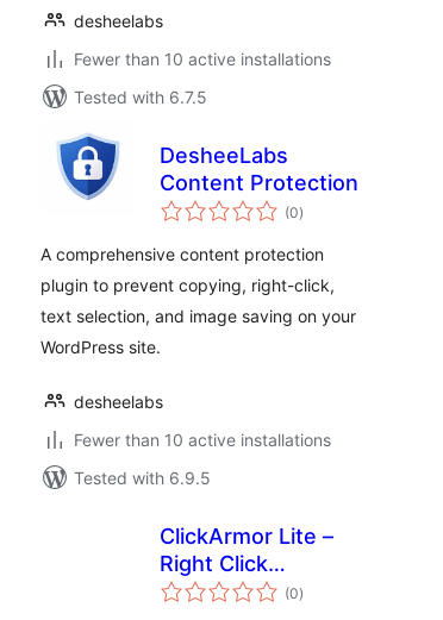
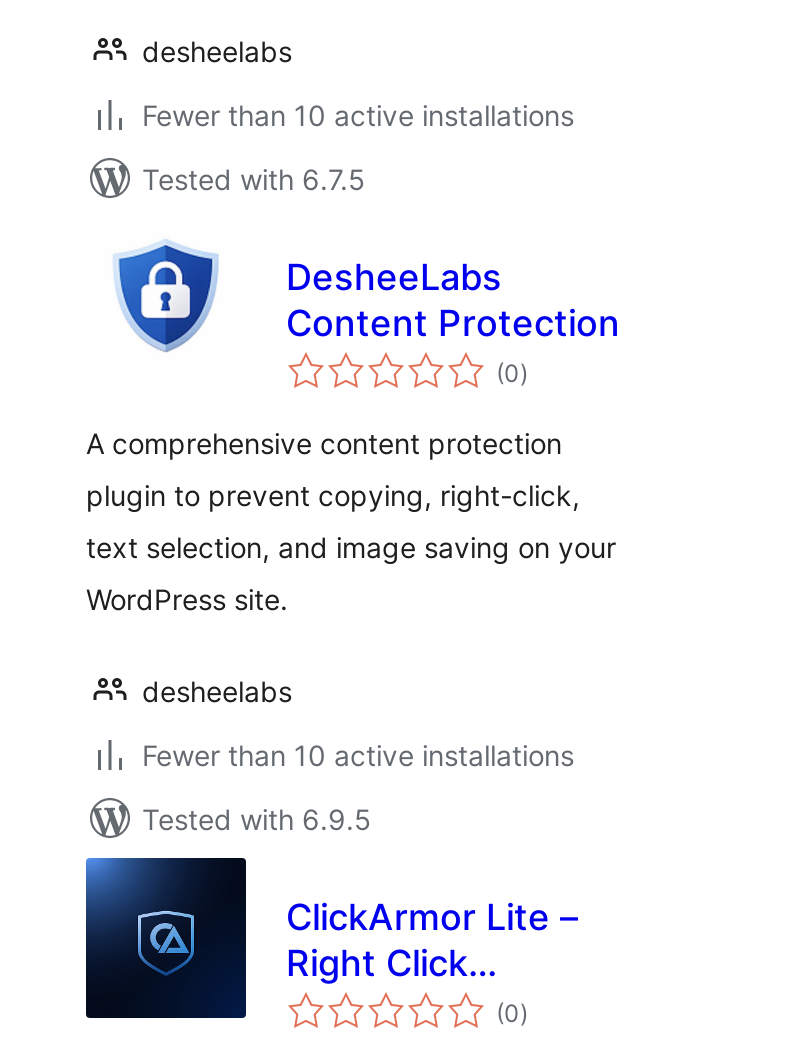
+ [image]
